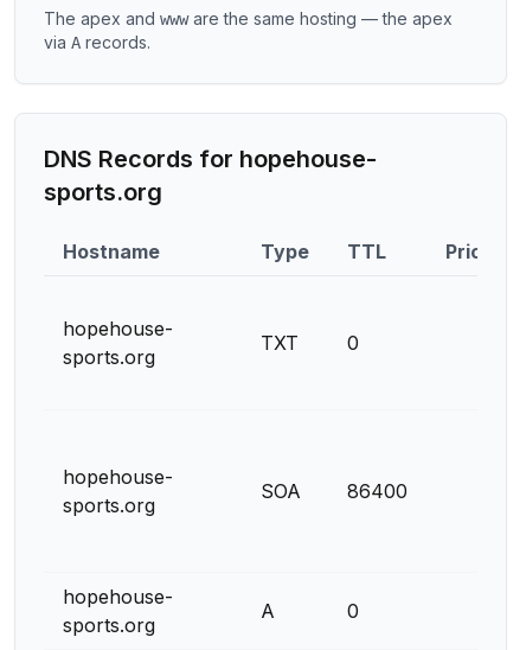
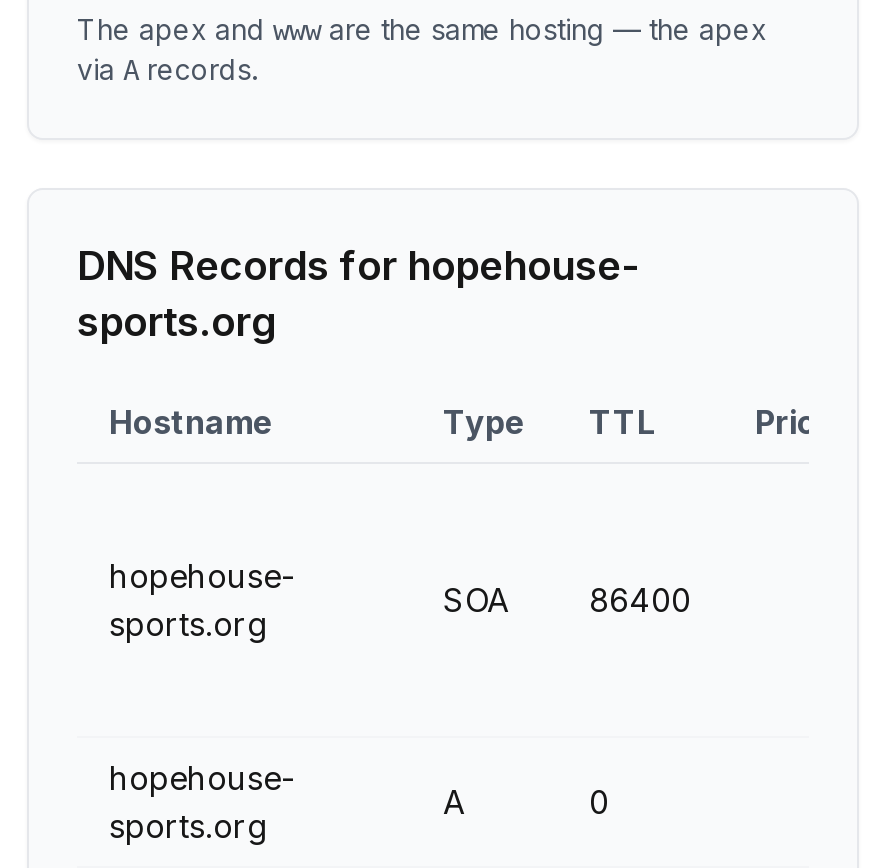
- hopehouse-
- sports.org

- TXT
- 0
